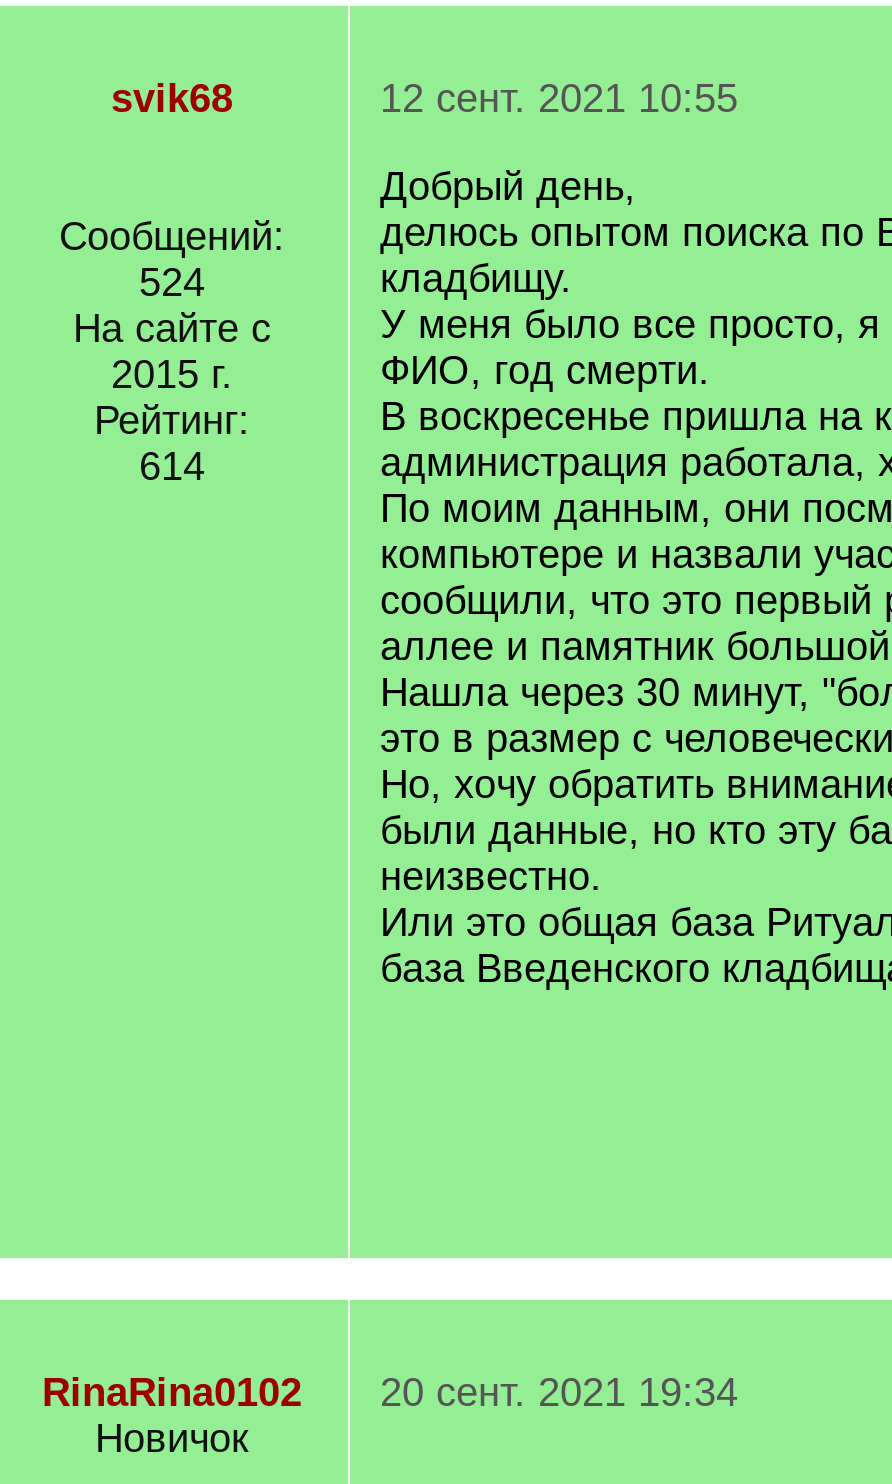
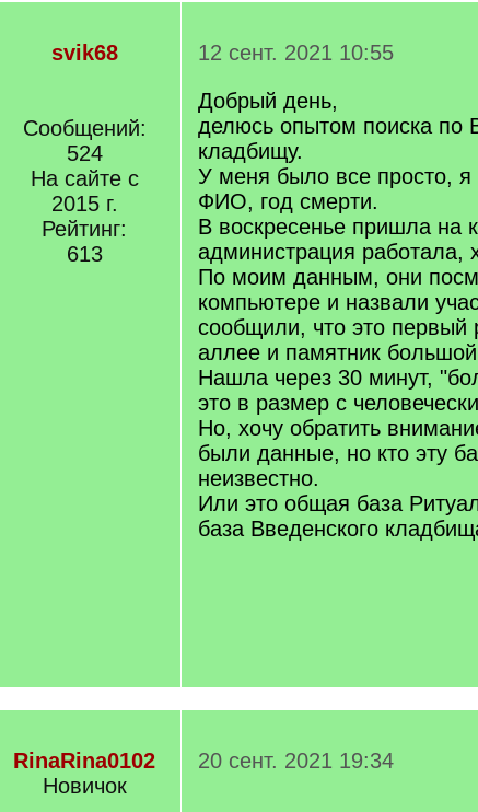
- 614
+ 613
